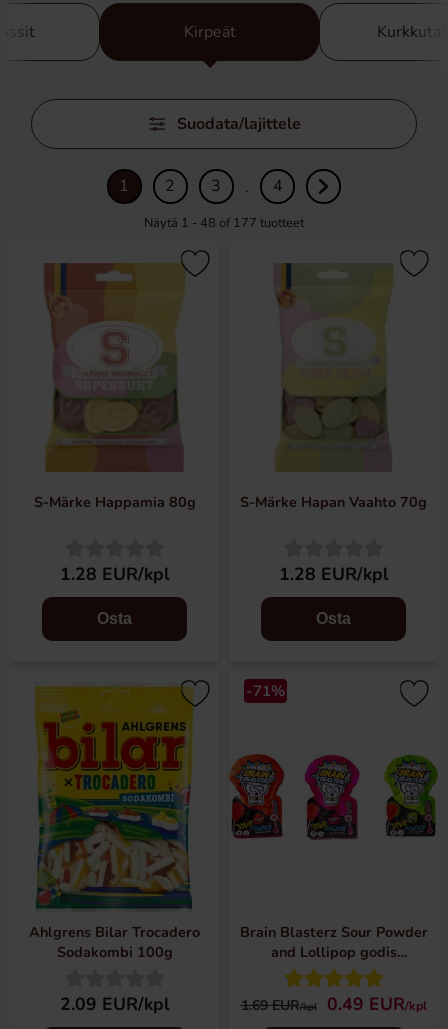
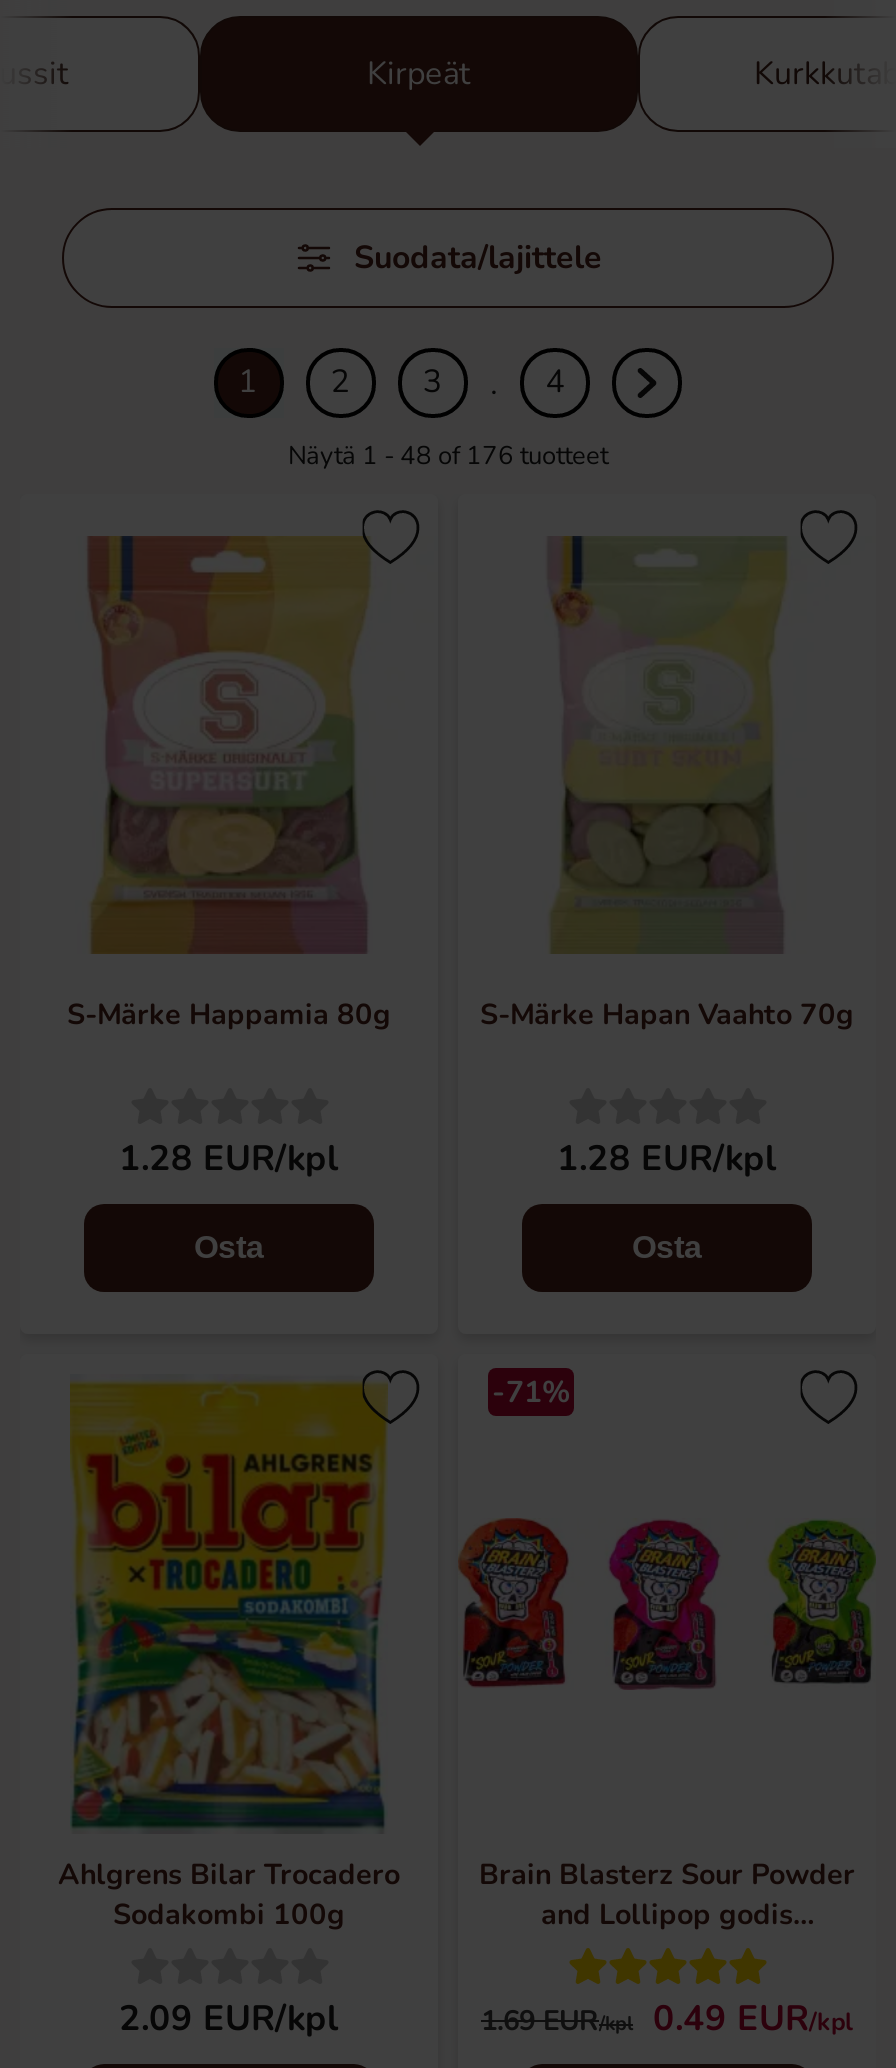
- Näytä 1 - 48 of 177 tuotteet
+ Näytä 1 - 48 of 176 tuotteet
